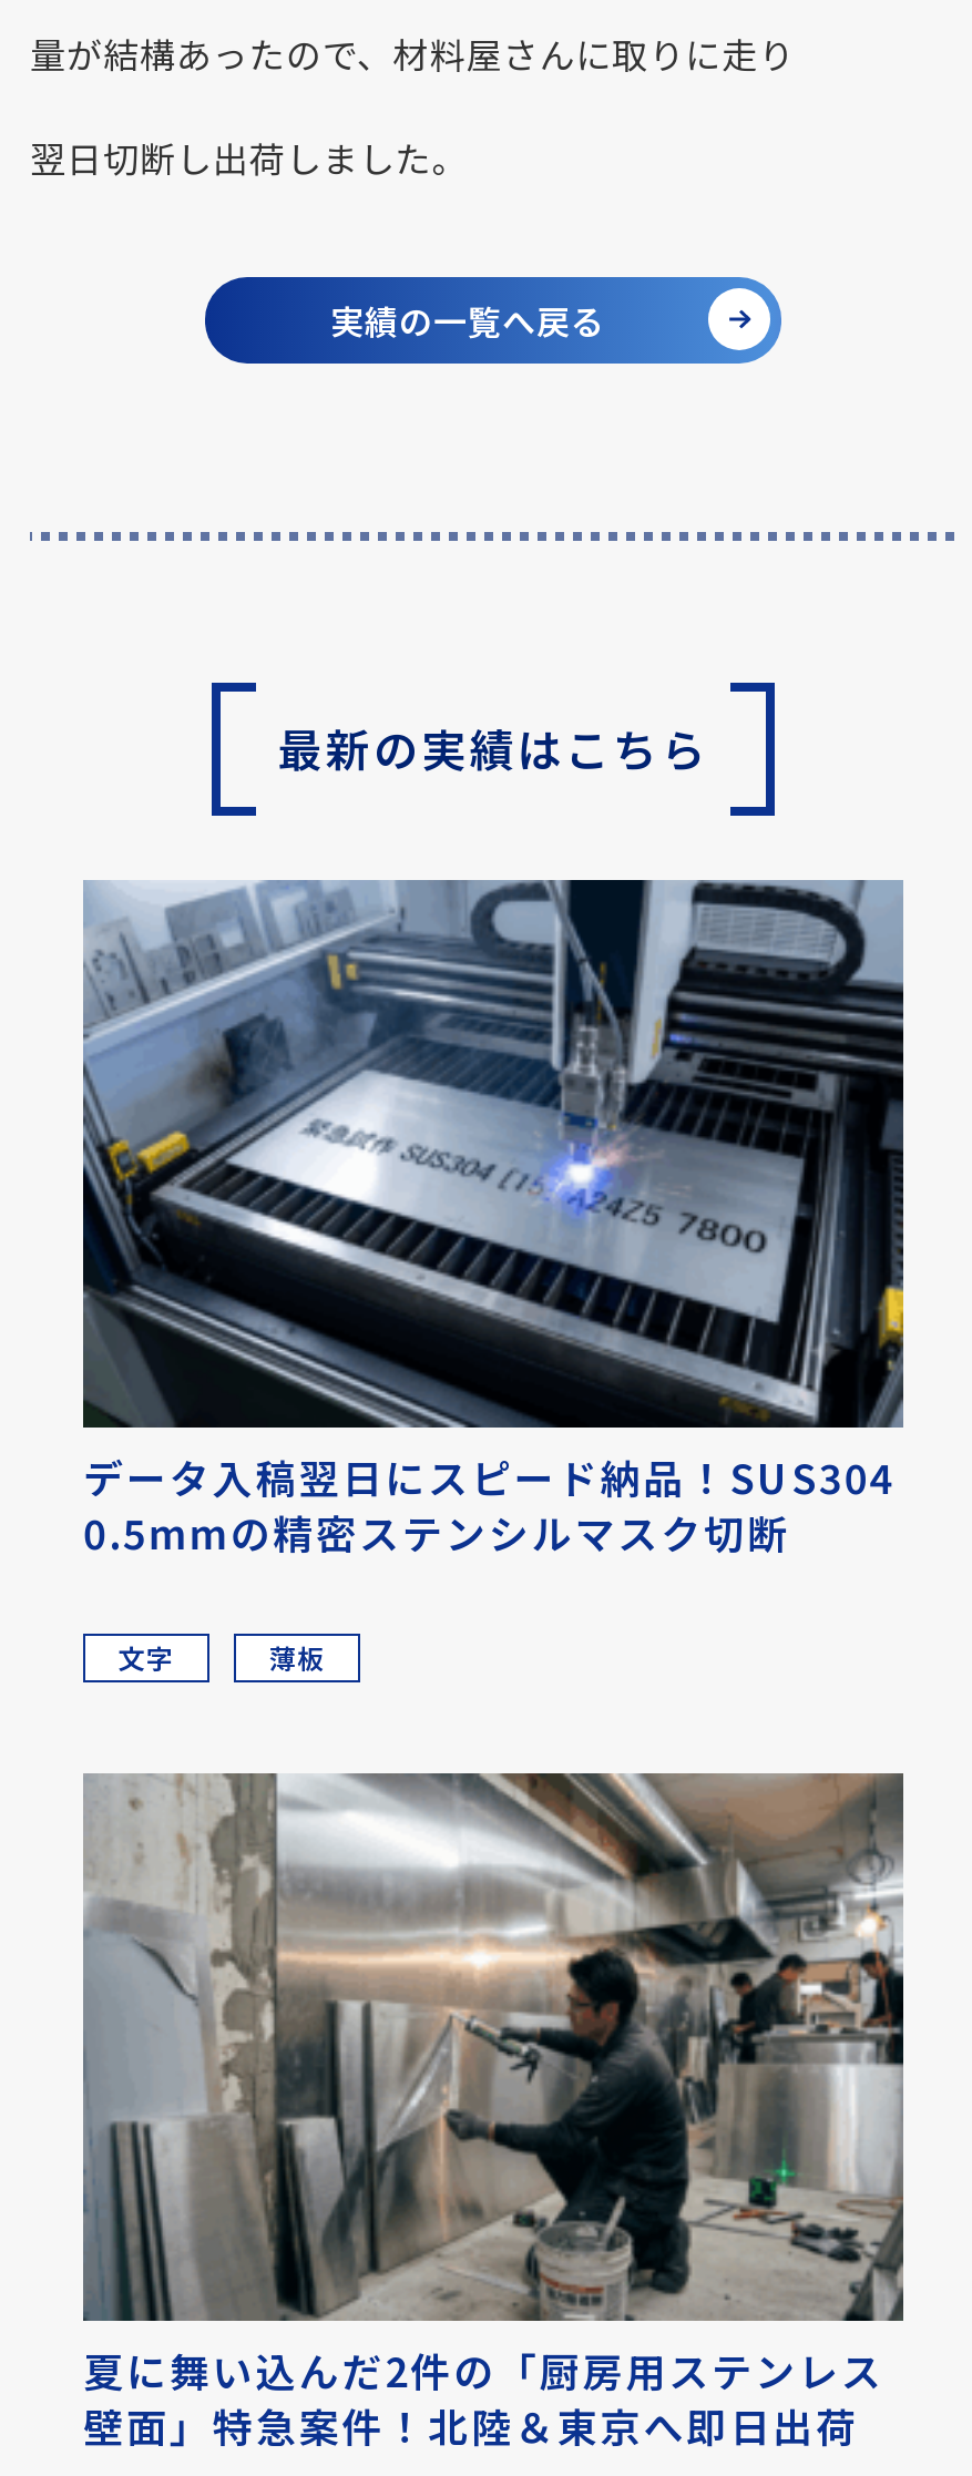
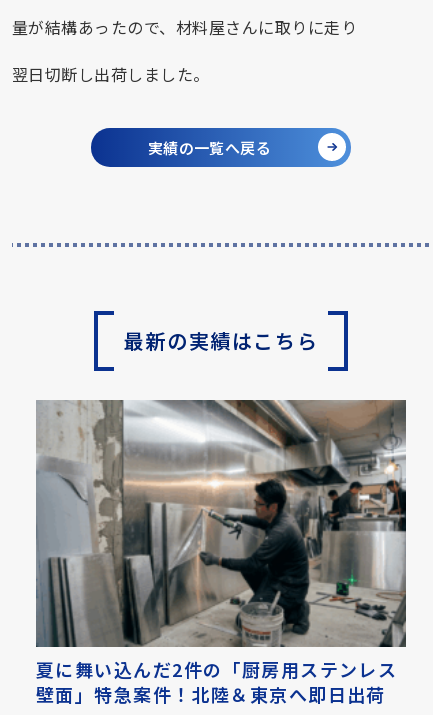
- [image]
- データ入稿翌日にスピード納品！SUS304
- 0.5mmの精密ステンシルマスク切断
- 文字
- 薄板
